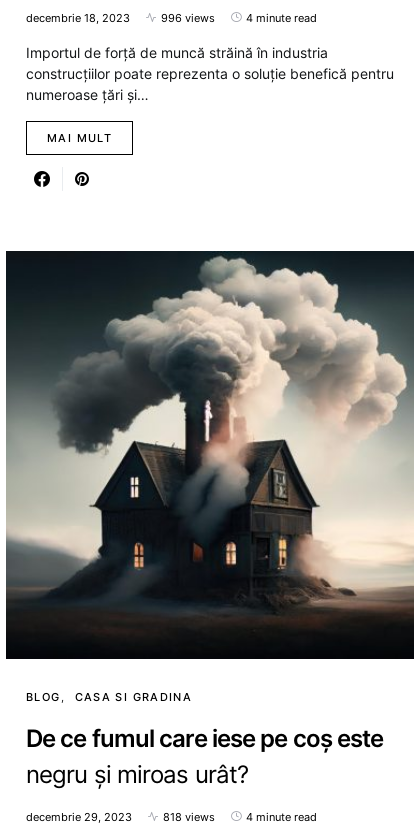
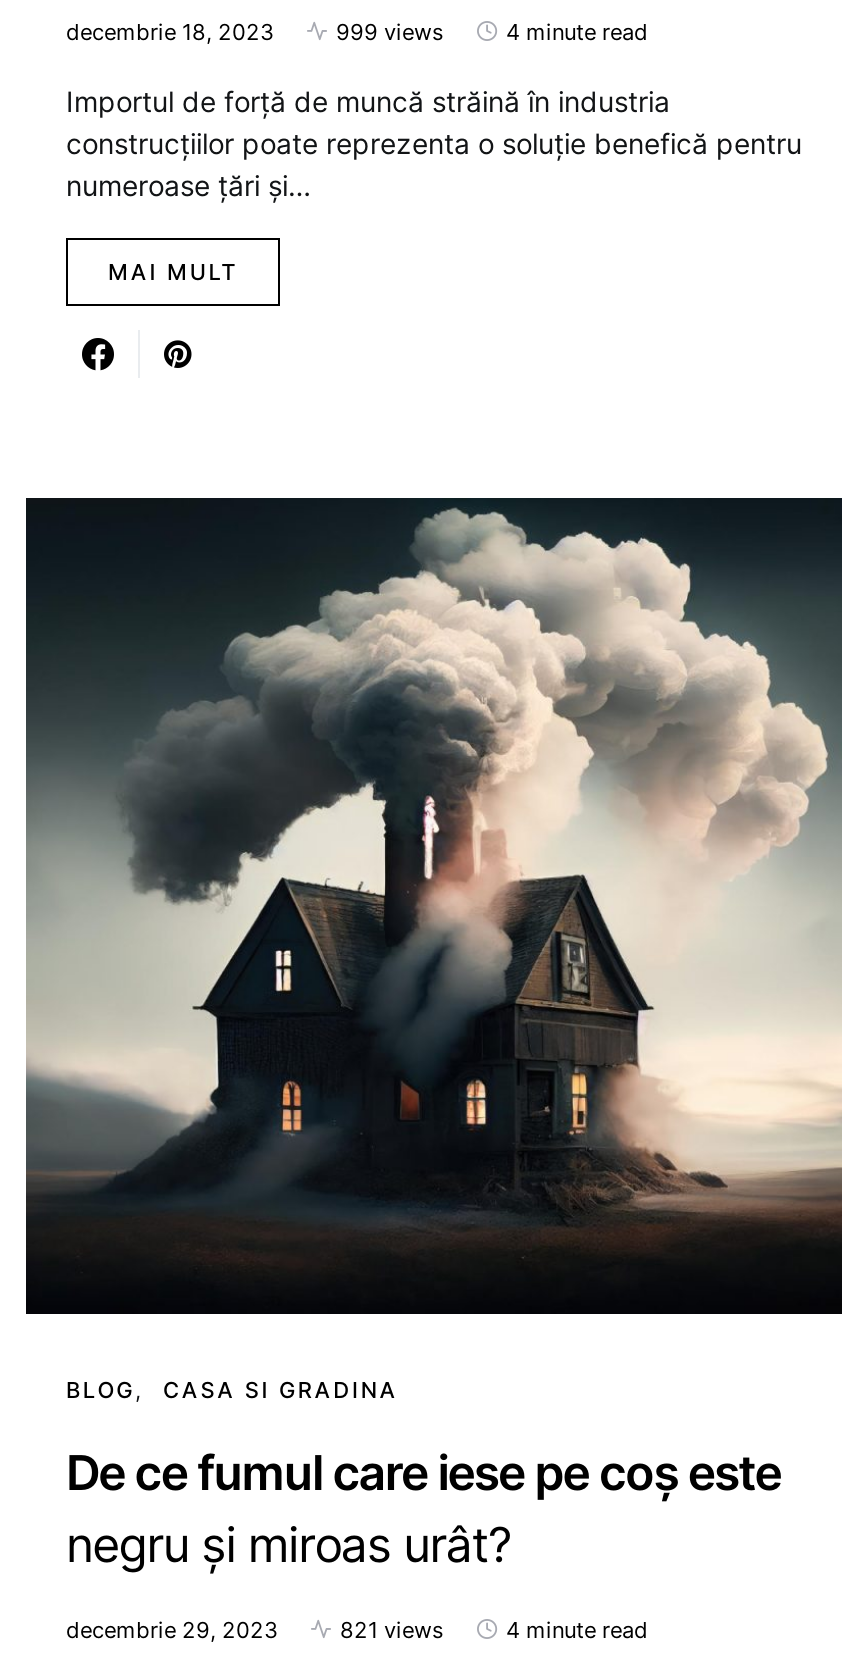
- 996 views
+ 999 views

- 818 views
+ 821 views
